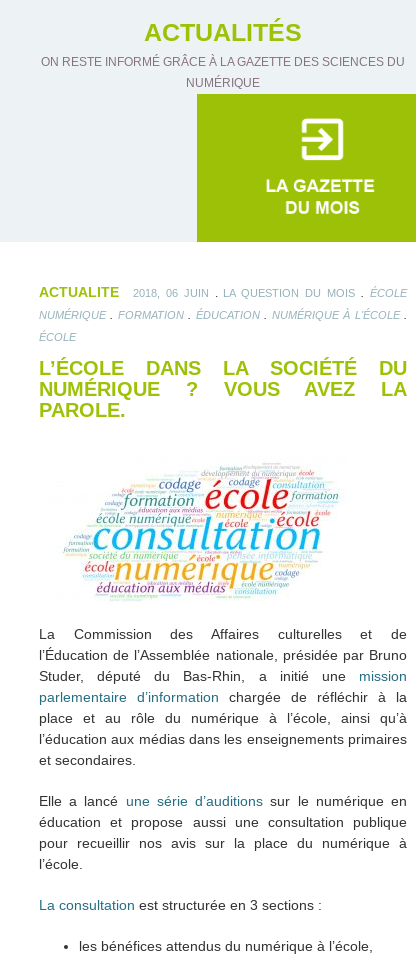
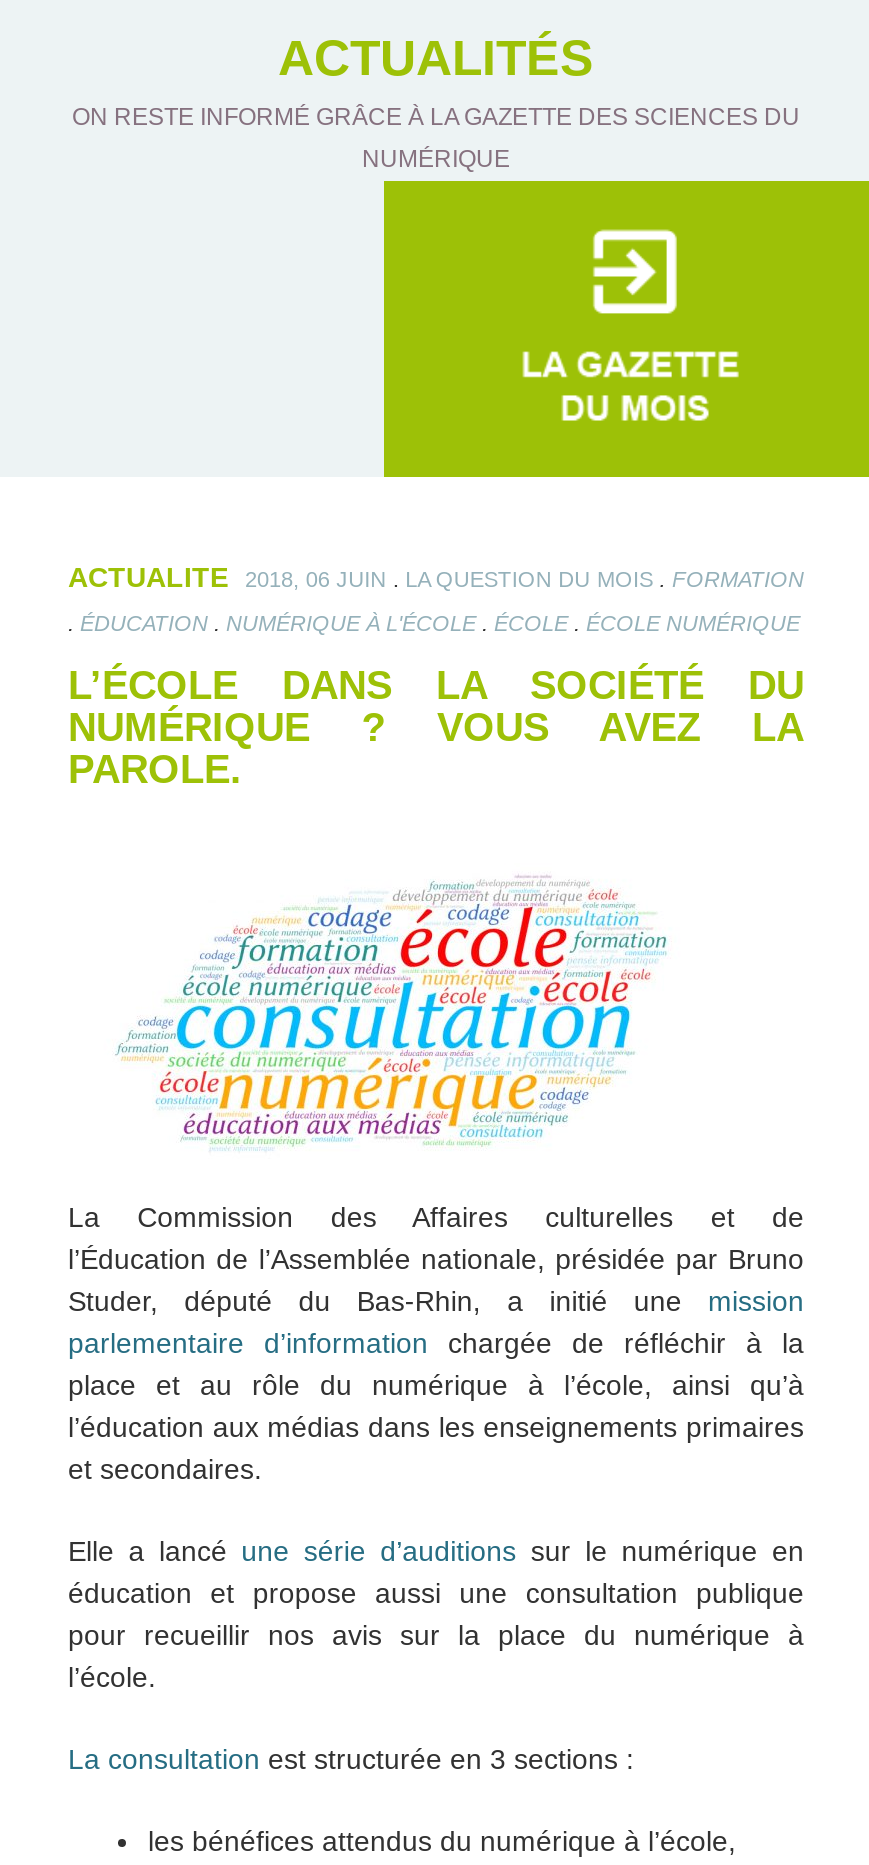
- 2018, 06 JUIN. LA QUESTION DU MOIS. ÉCOLE
- NUMÉRIQUE. FORMATION. ÉDUCATION. NUMÉRIQUE À L'ÉCOLE.
- ÉCOLE
+ 2018, 06 JUIN. LA QUESTION DU MOIS. FORMATION
+ . ÉDUCATION. NUMÉRIQUE À L'ÉCOLE. ÉCOLE. ÉCOLE NUMÉRIQUE
